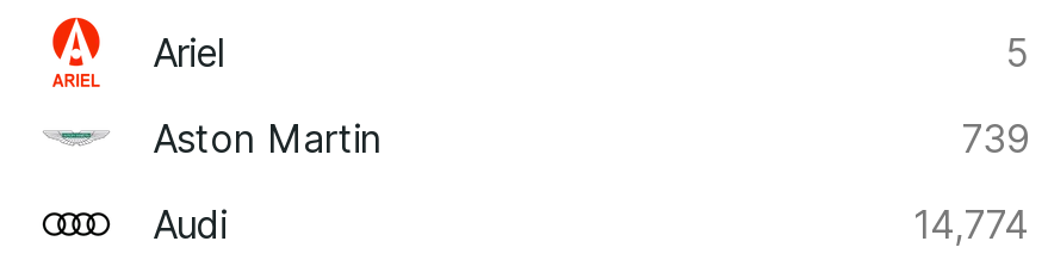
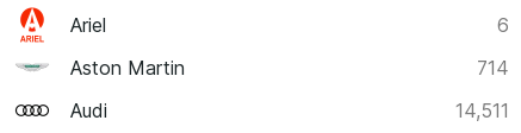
- 5
+ 6

- 739
+ 714

- 14,774
+ 14,511
